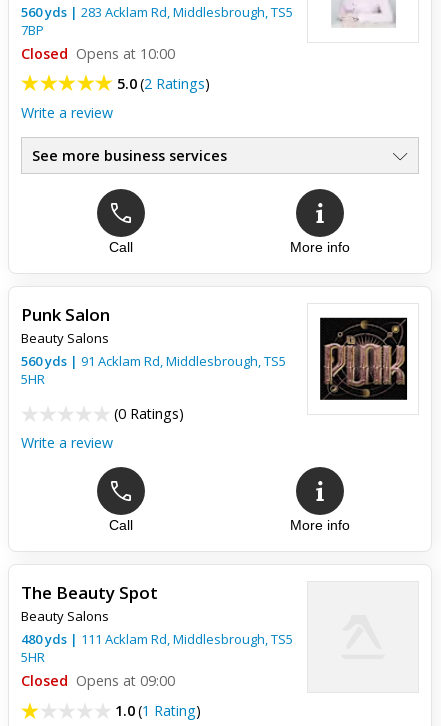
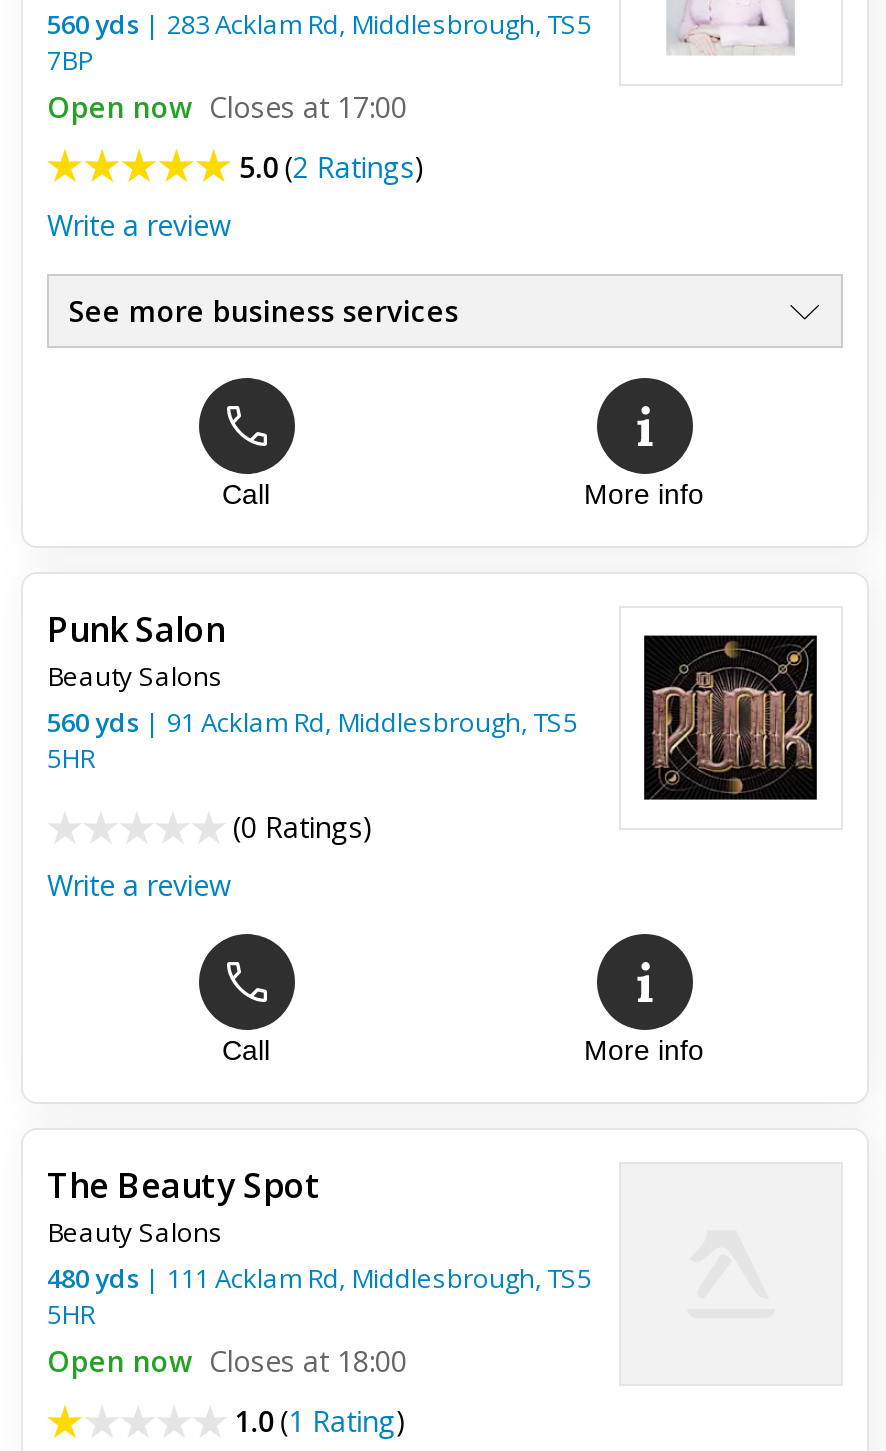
- Closed Opens at 10:00
+ Open now Closes at 17:00

- Closed Opens at 09:00
+ Open now Closes at 18:00
